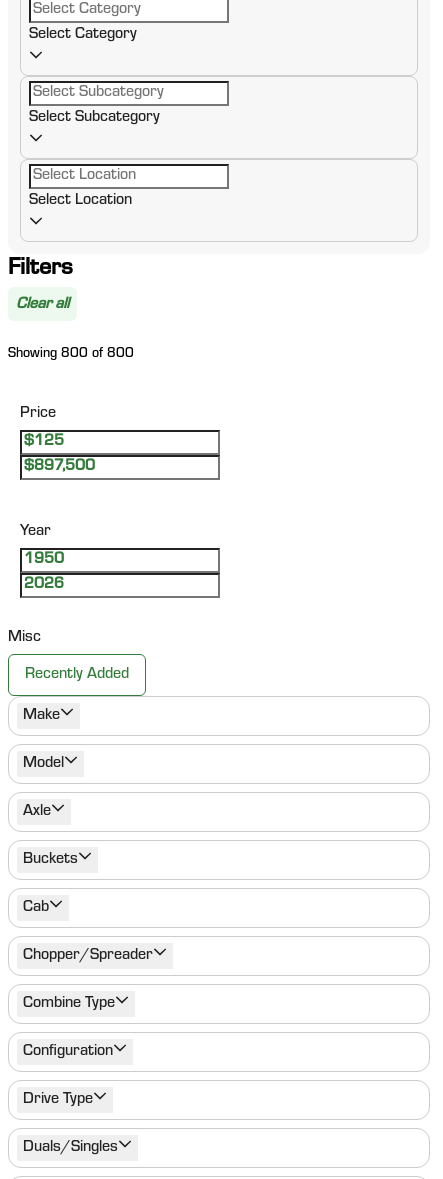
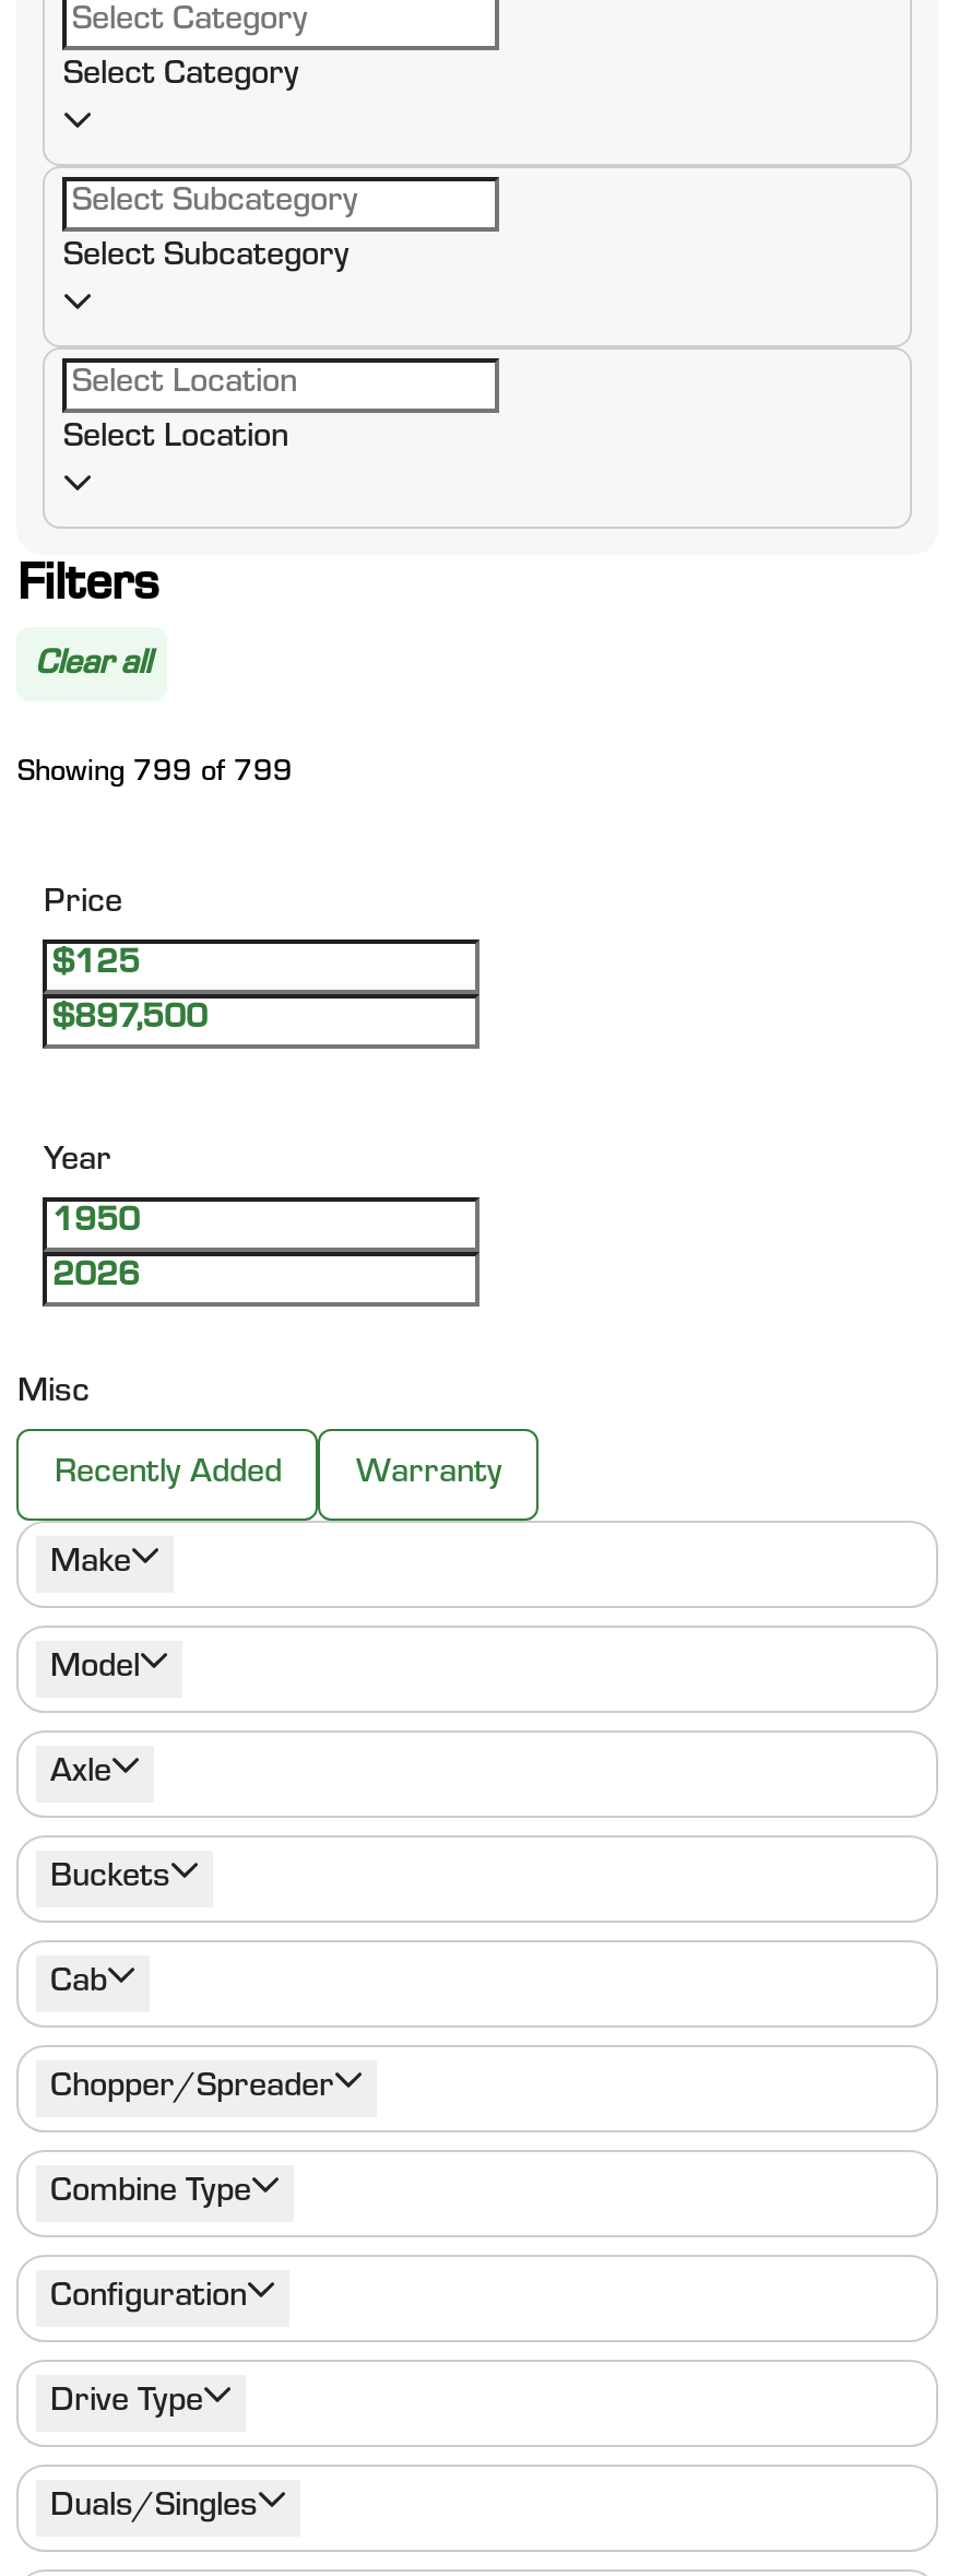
- Showing 800 of 800
+ Showing 799 of 799

+ Warranty
